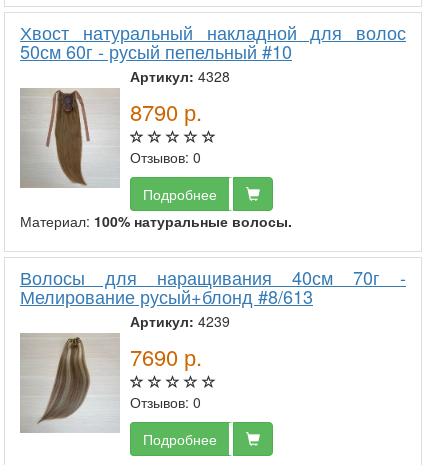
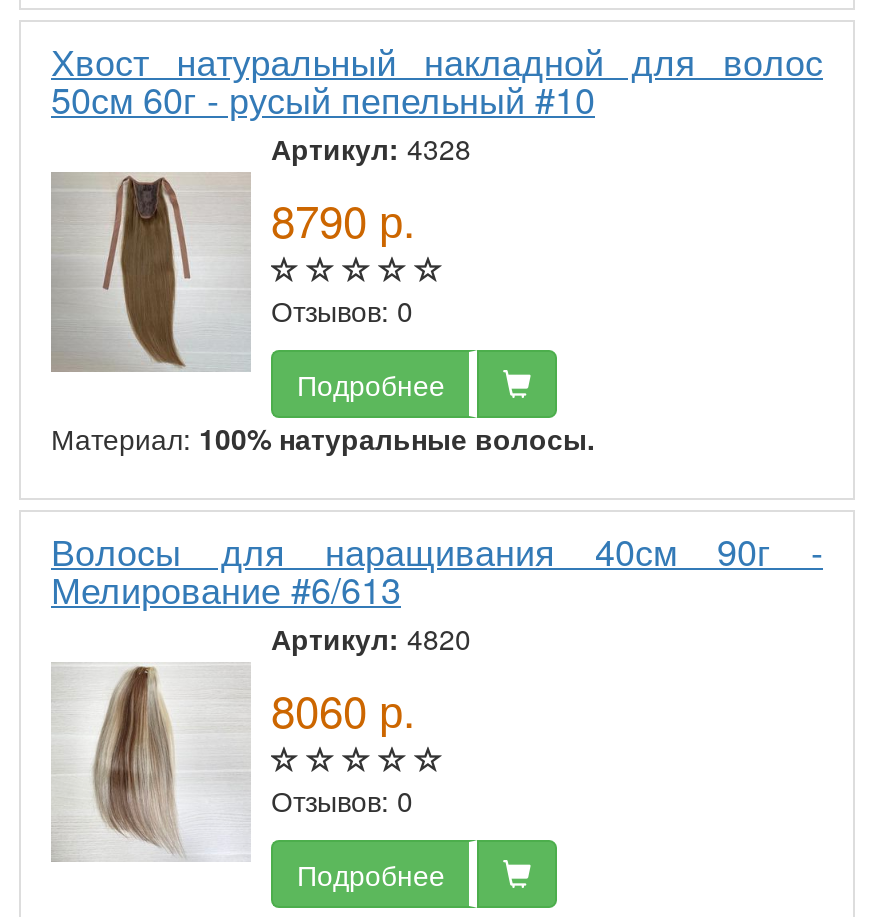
- [image]
- Волосы для наращивания 40см 70г -
- Мелирование русый+блонд #8/613
- Артикул: 4239
- 7690 р.
+ [image]
+ Волосы для наращивания 40см 90г -
+ Мелирование #6/613
+ Артикул: 4820
+ 8060 р.
